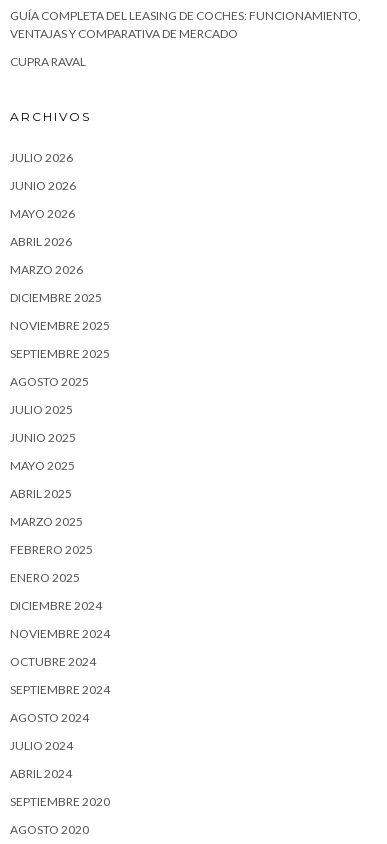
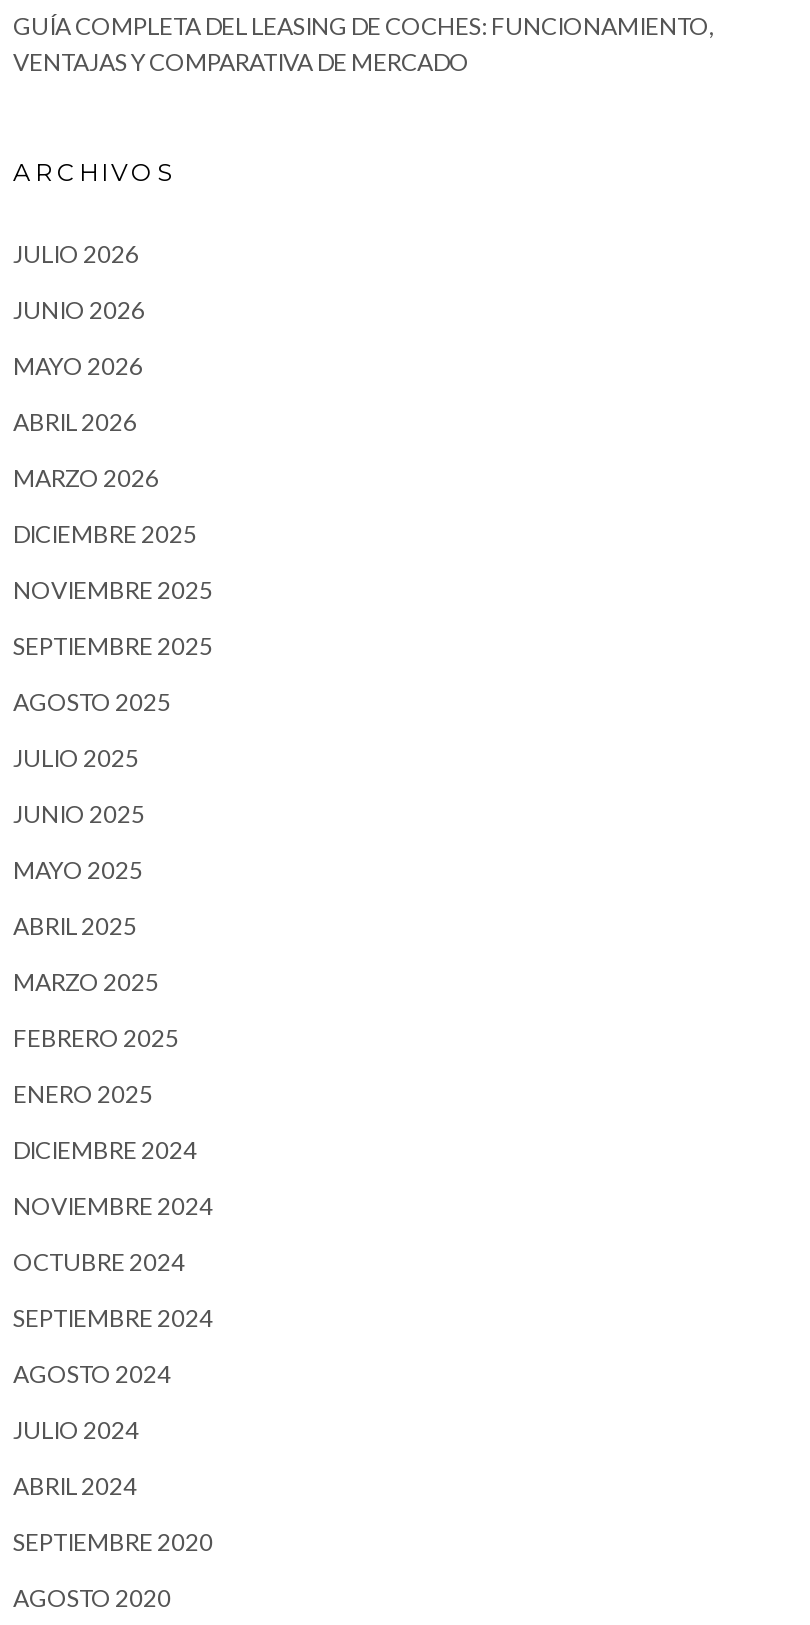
- CUPRA RAVAL
